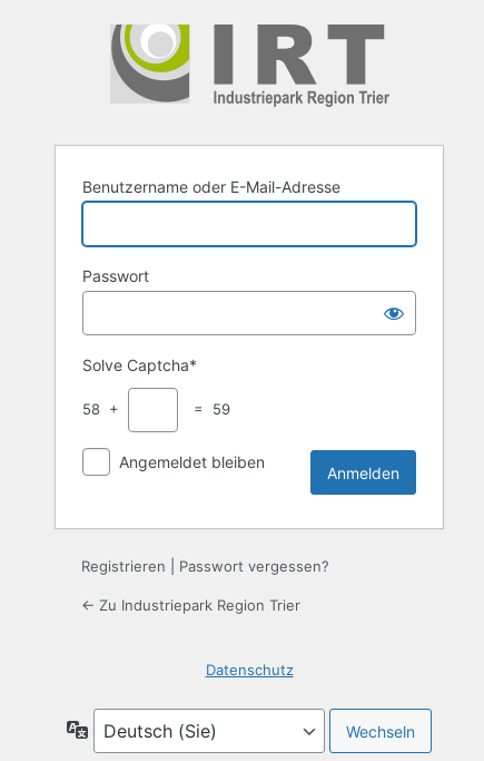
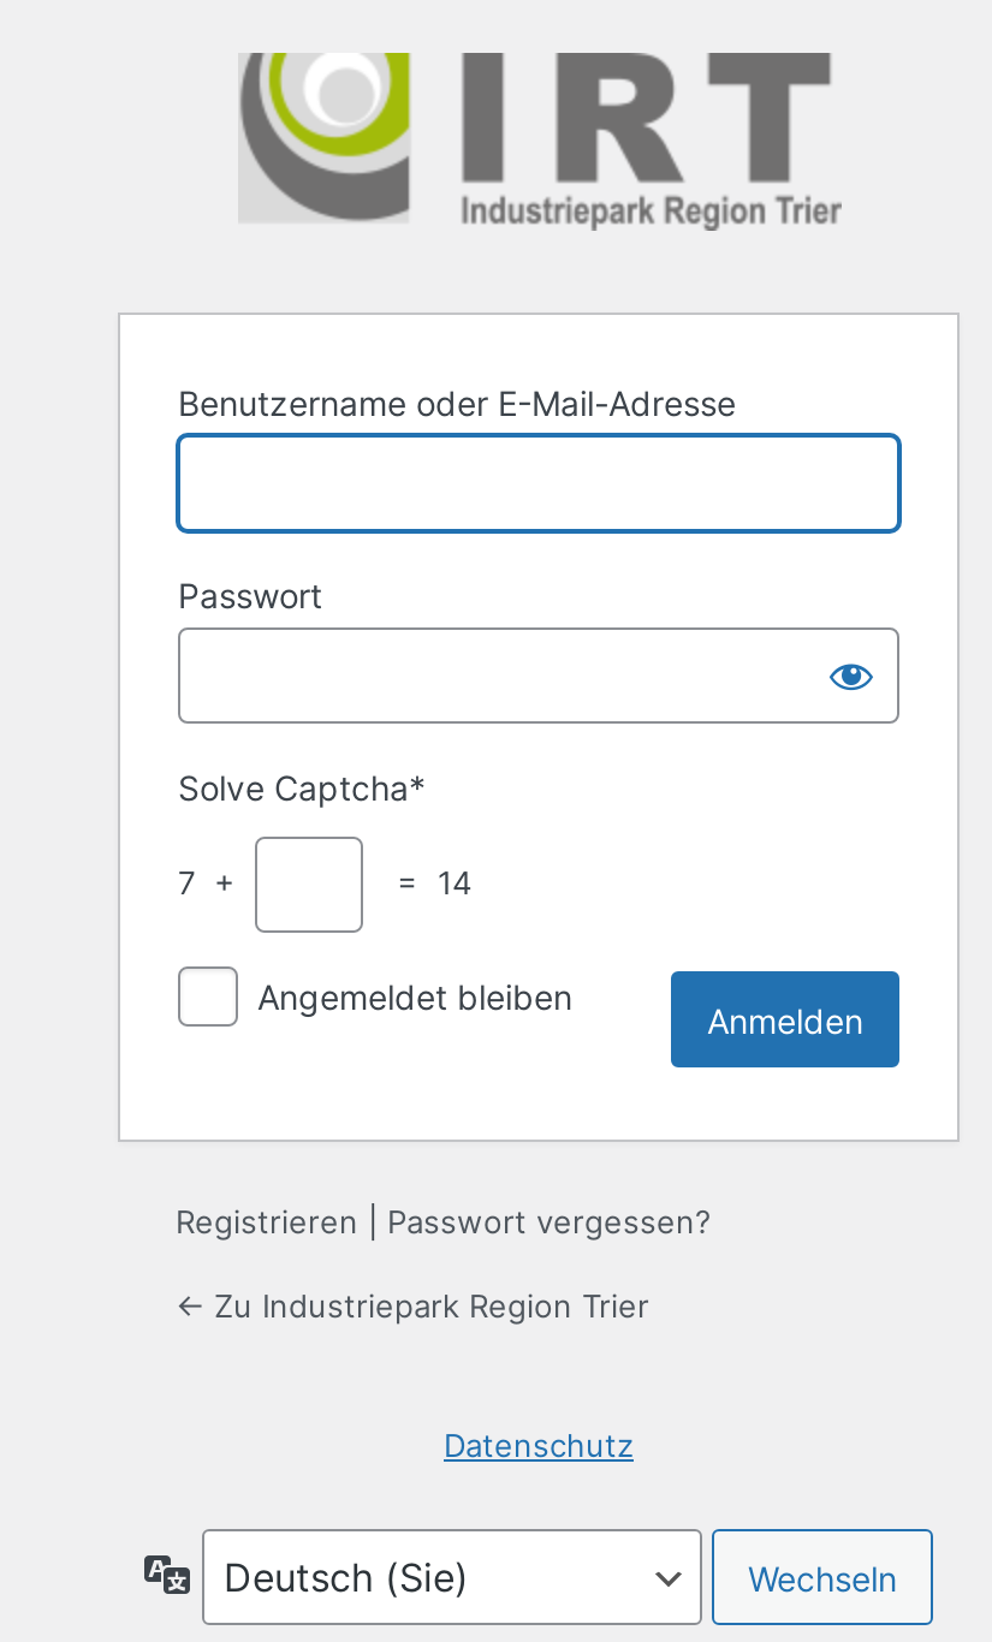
- 58 +
+ 7 +

- = 59
+ = 14
